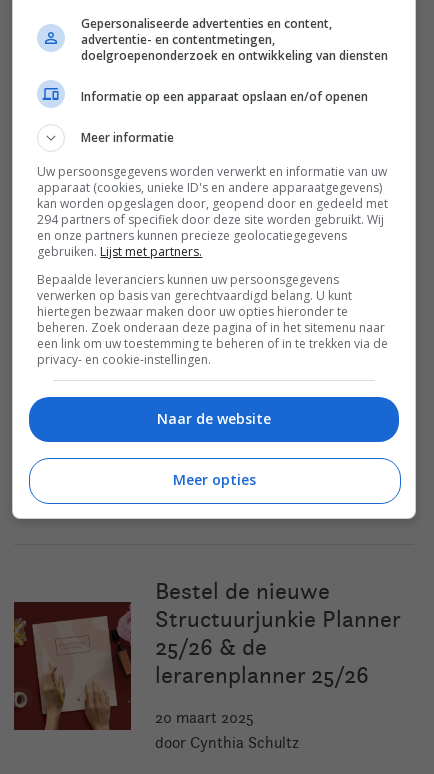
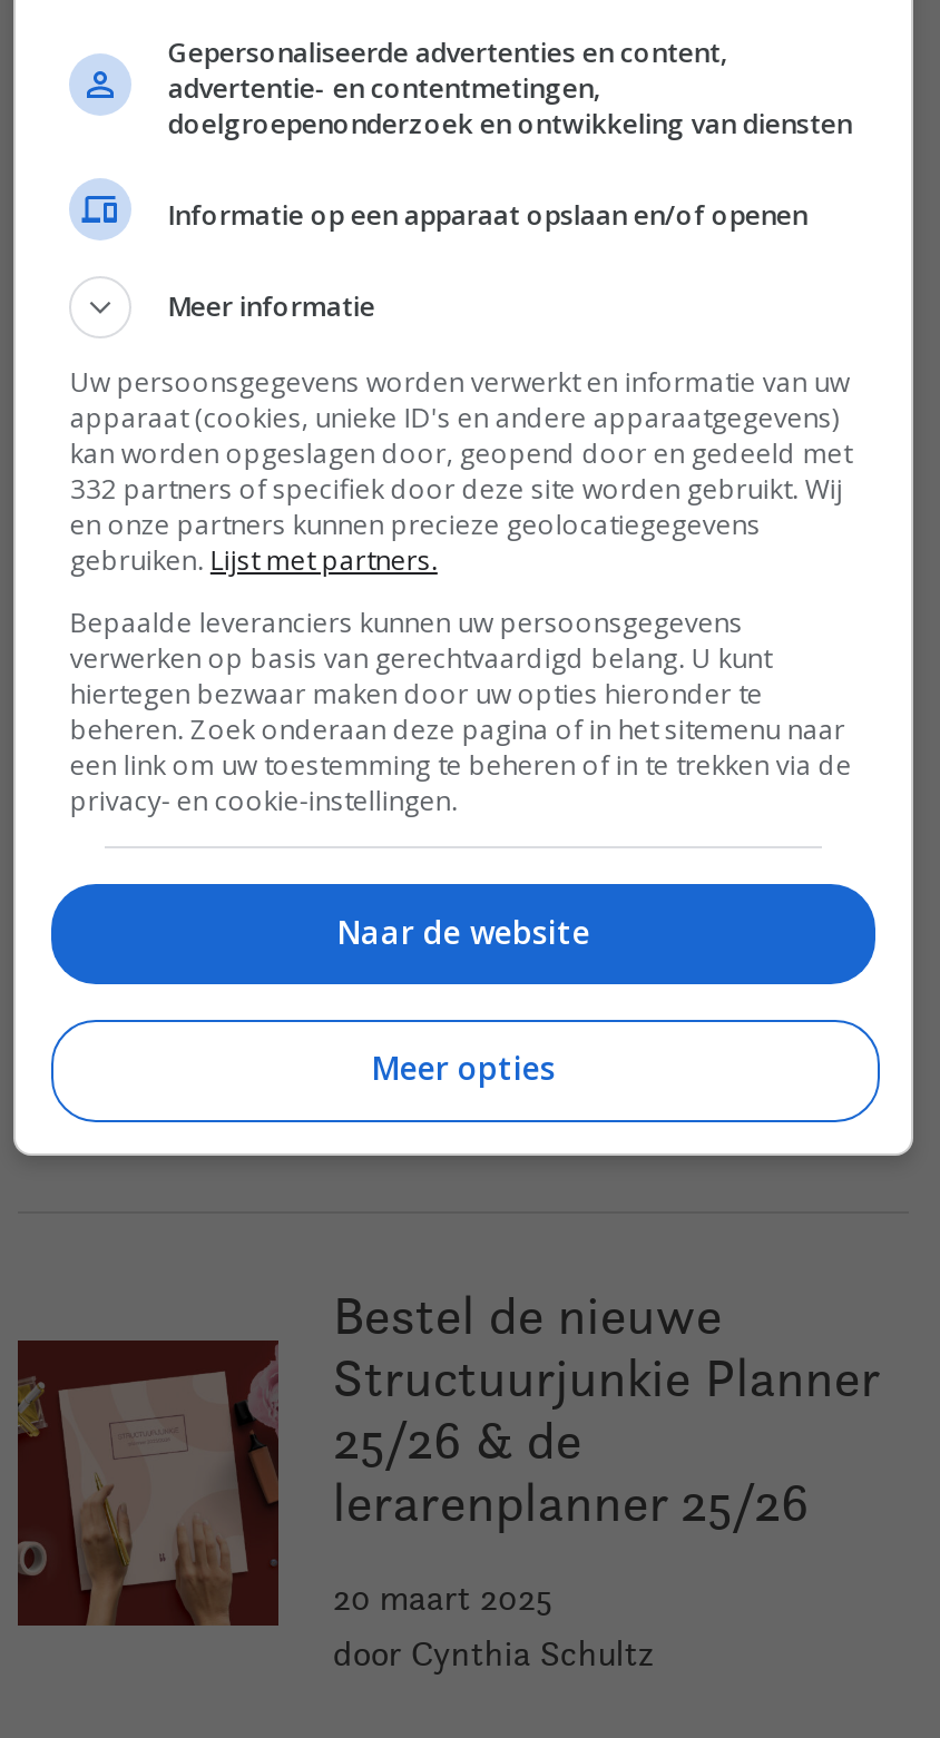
- 294 partners of specifiek door deze site worden gebruikt. Wij
+ 332 partners of specifiek door deze site worden gebruikt. Wij
